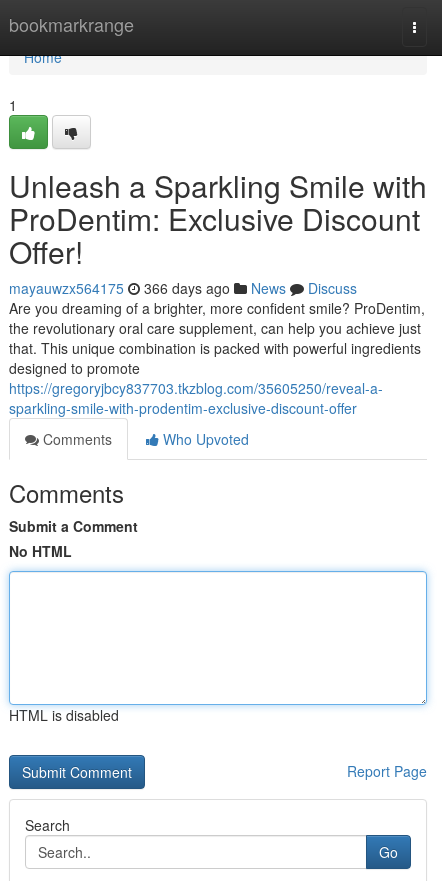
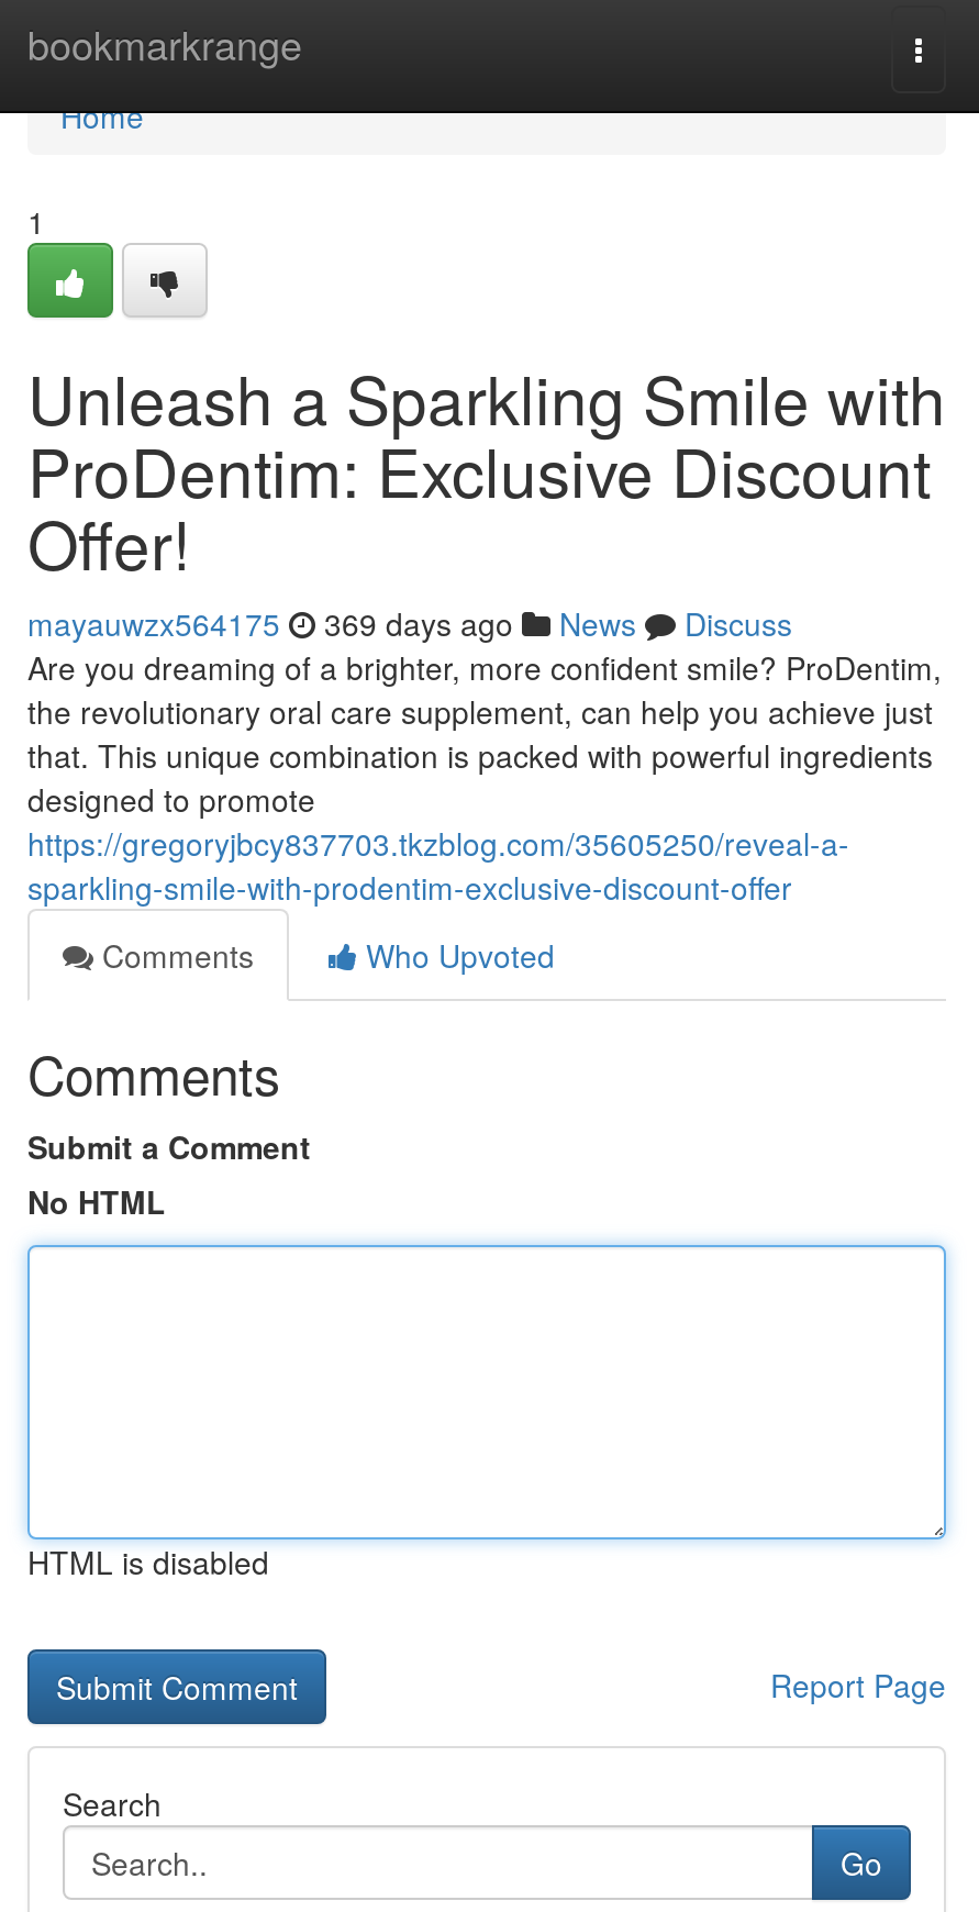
- mayauwzx564175 366 days ago News Discuss
+ mayauwzx564175 369 days ago News Discuss
